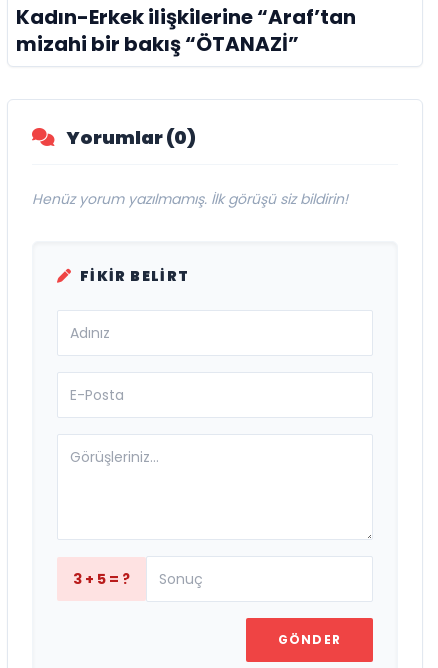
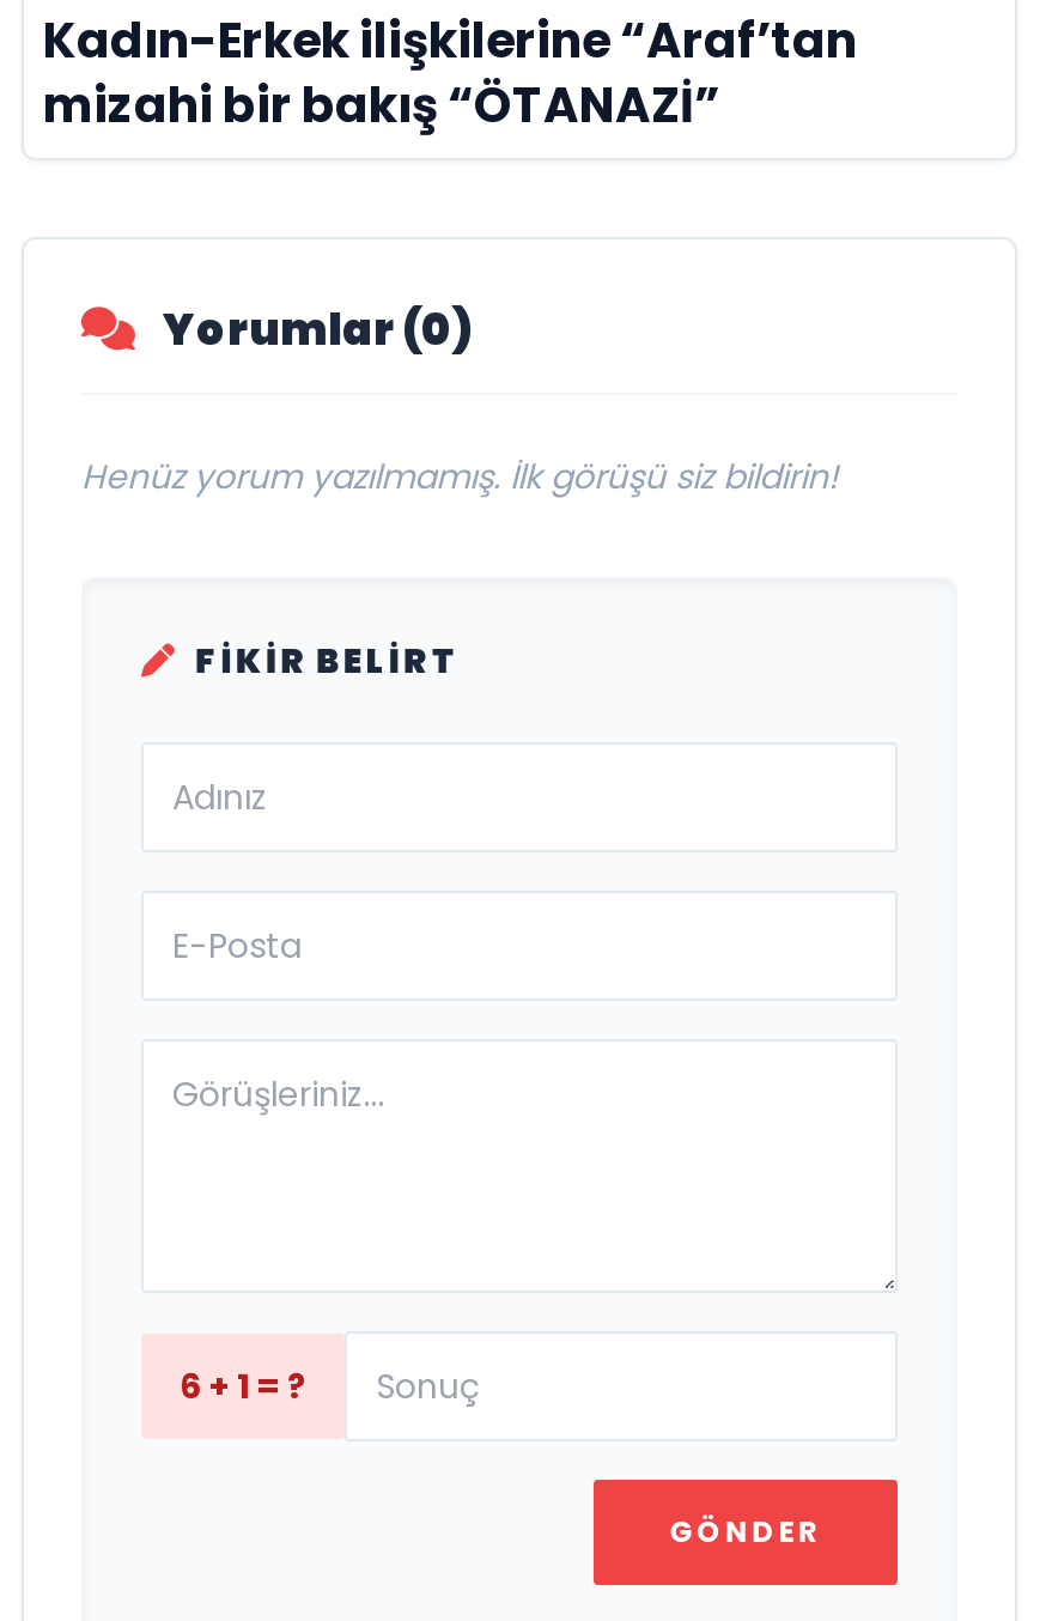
- 3 + 5 = ?
+ 6 + 1 = ?
